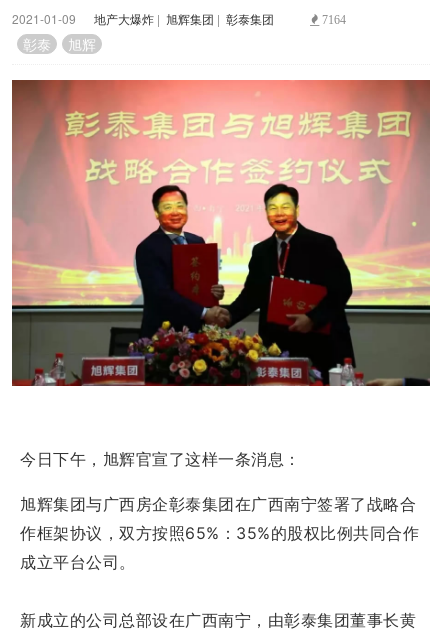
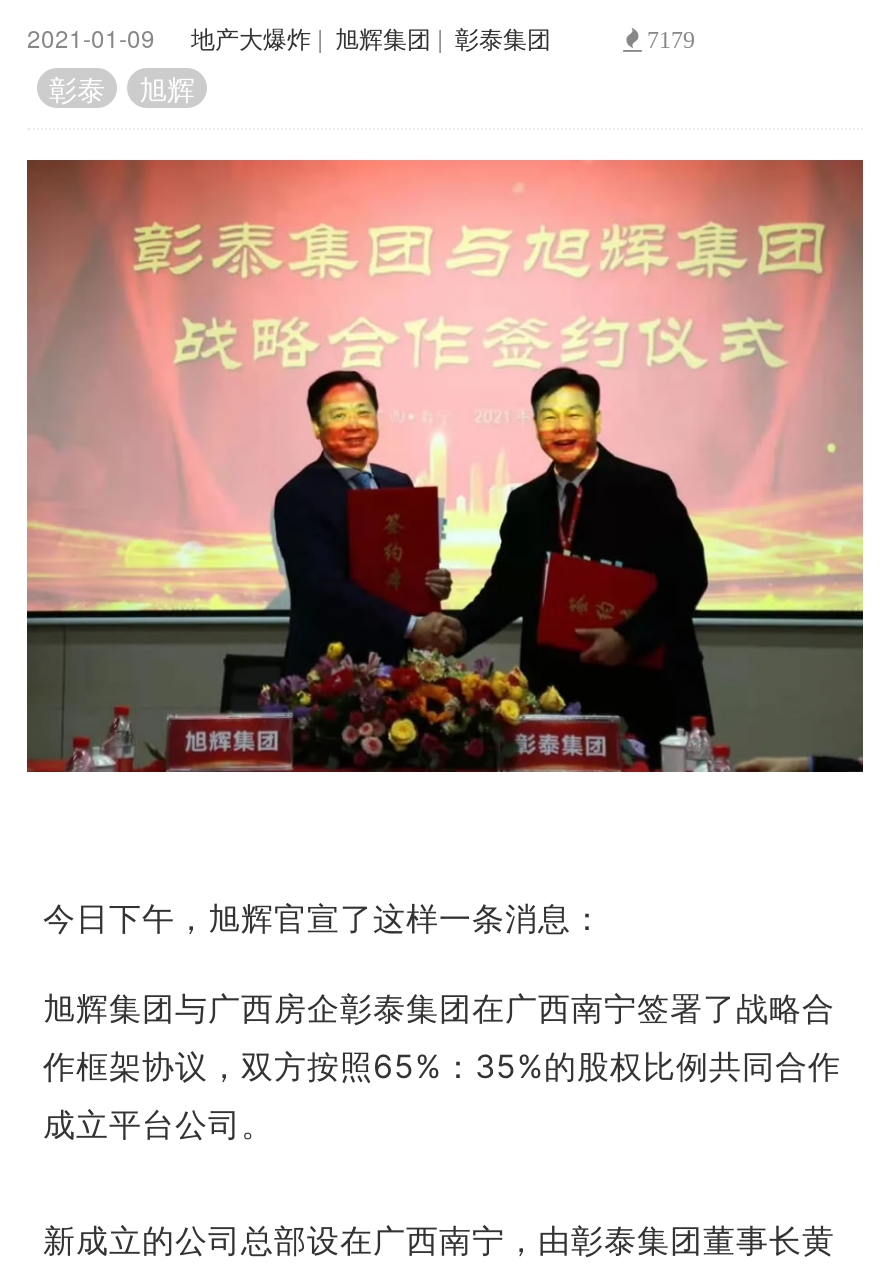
- 7164
+ 7179
